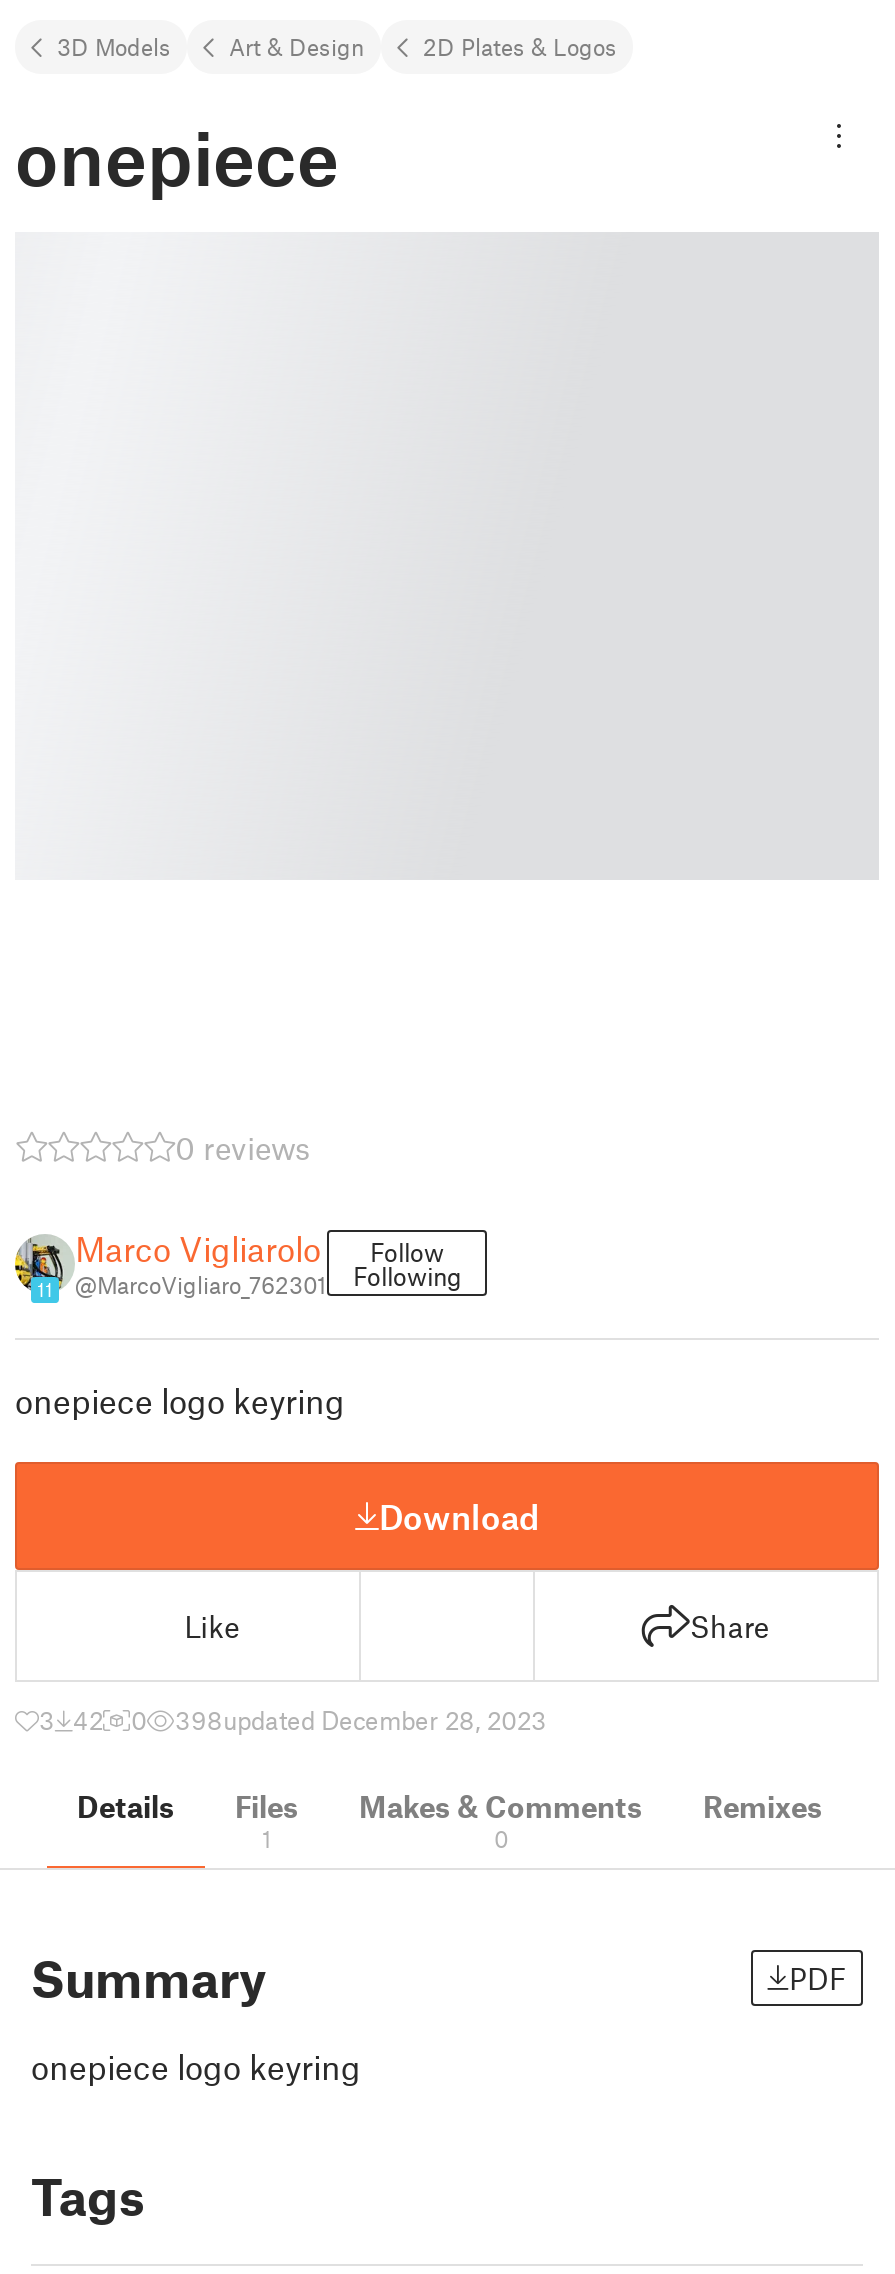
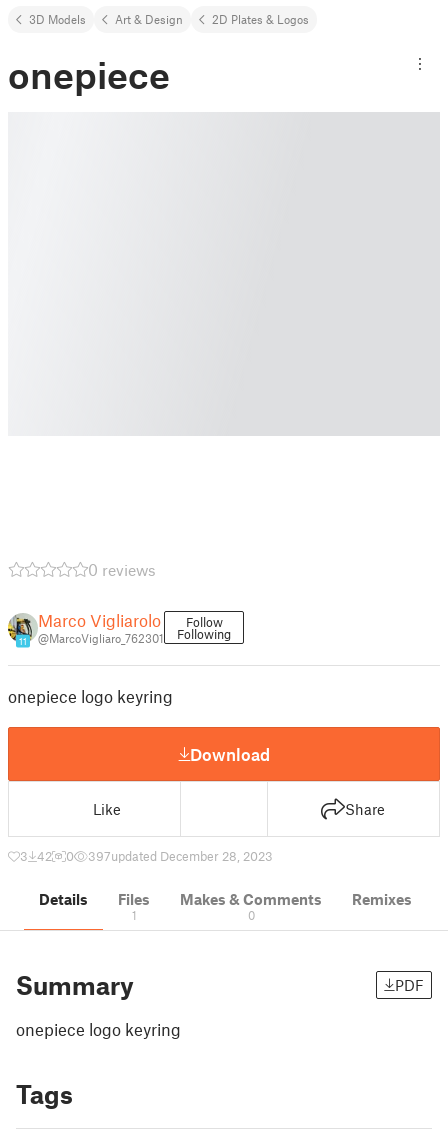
- 398updated December 28, 2023
+ 397updated December 28, 2023
